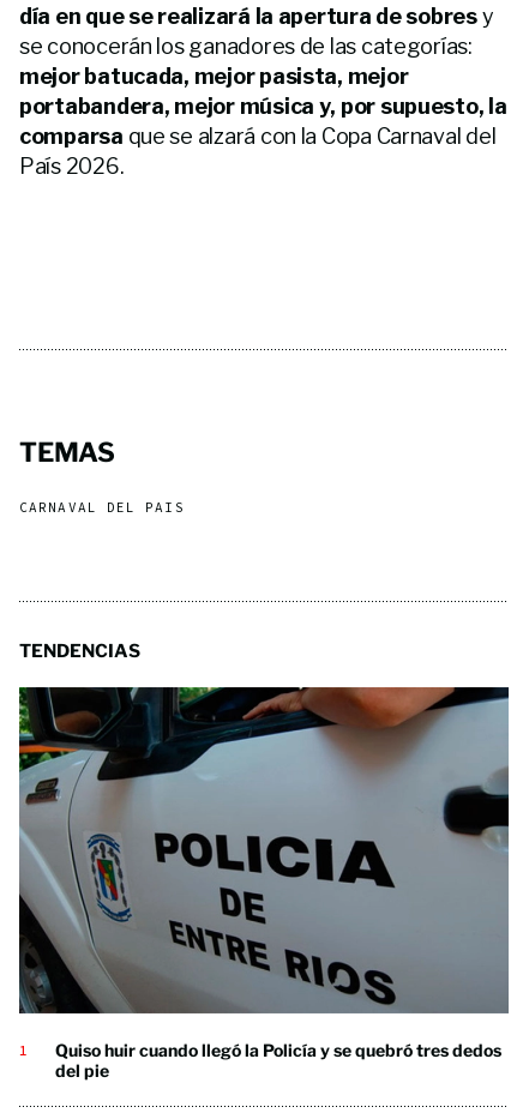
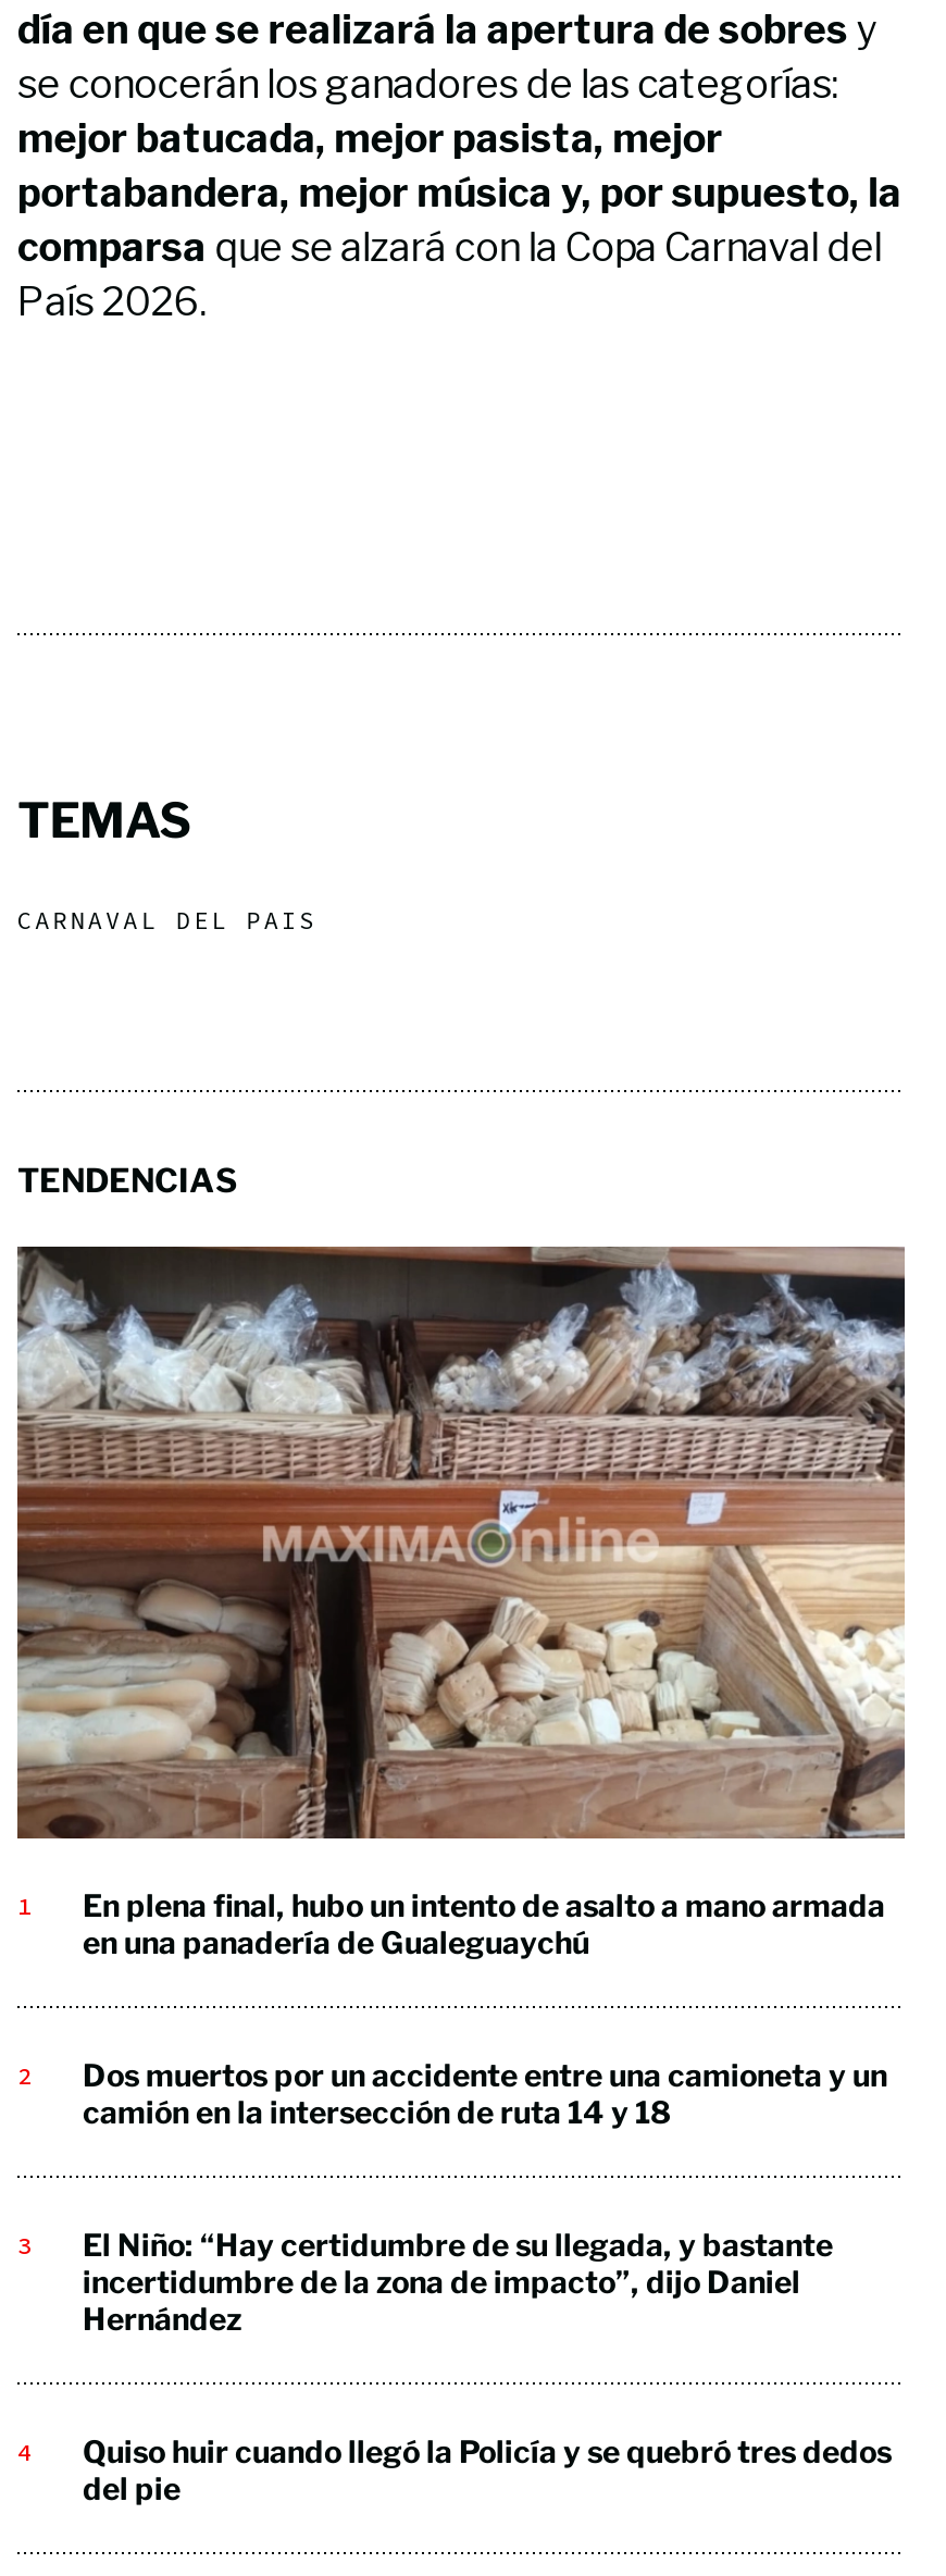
+ En plena final, hubo un intento de asalto a mano armada
+ en una panadería de Gualeguaychú

+ Dos muertos por un accidente entre una camioneta y un
+ camión en la intersección de ruta 14 y 18

+ El Niño: “Hay certidumbre de su llegada, y bastante
+ incertidumbre de la zona de impacto”, dijo Daniel
+ Hernández

- [image]
+ [image]
